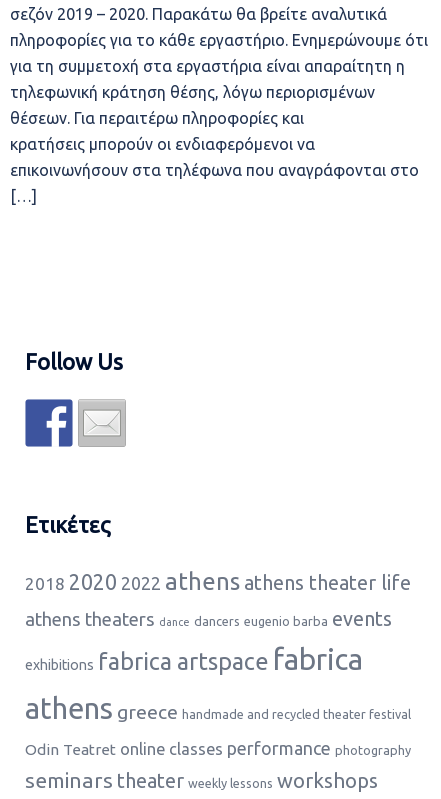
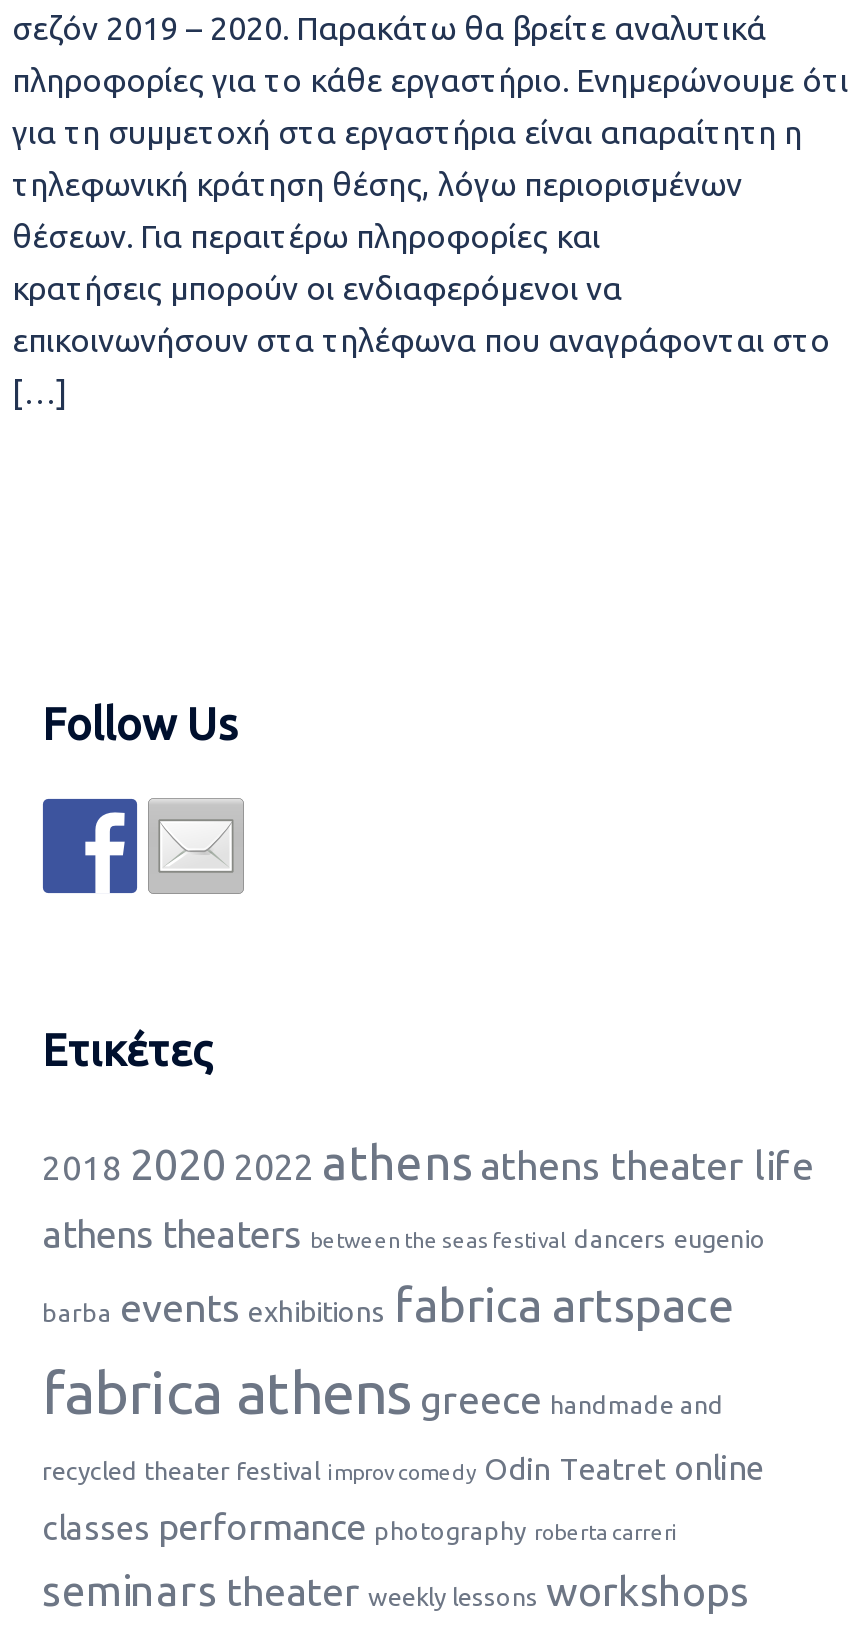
- athens theaters dance dancers eugenio barba events
- exhibitions fabrica artspace fabrica
- athens greece handmade and recycled theater festival
- Odin Teatret online classes performance photography
+ athens theaters between the seas festival dancers eugenio
+ barba events exhibitions fabrica artspace
+ fabrica athens greece handmade and
+ recycled theater festival improv comedy Odin Teatret online
+ classes performance photography roberta carreri
